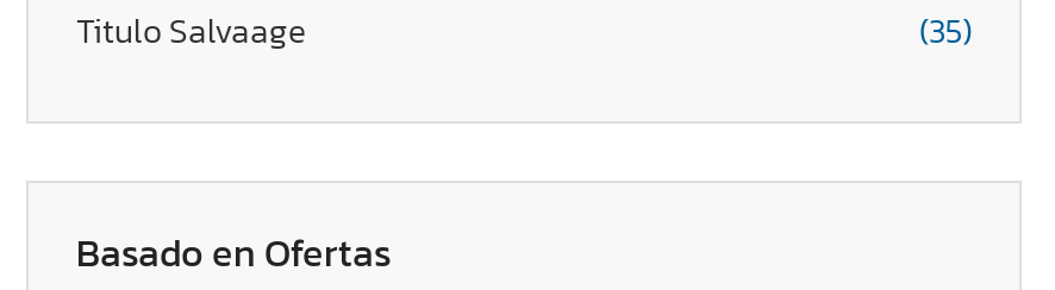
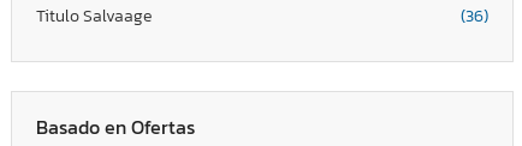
- (35)
+ (36)
